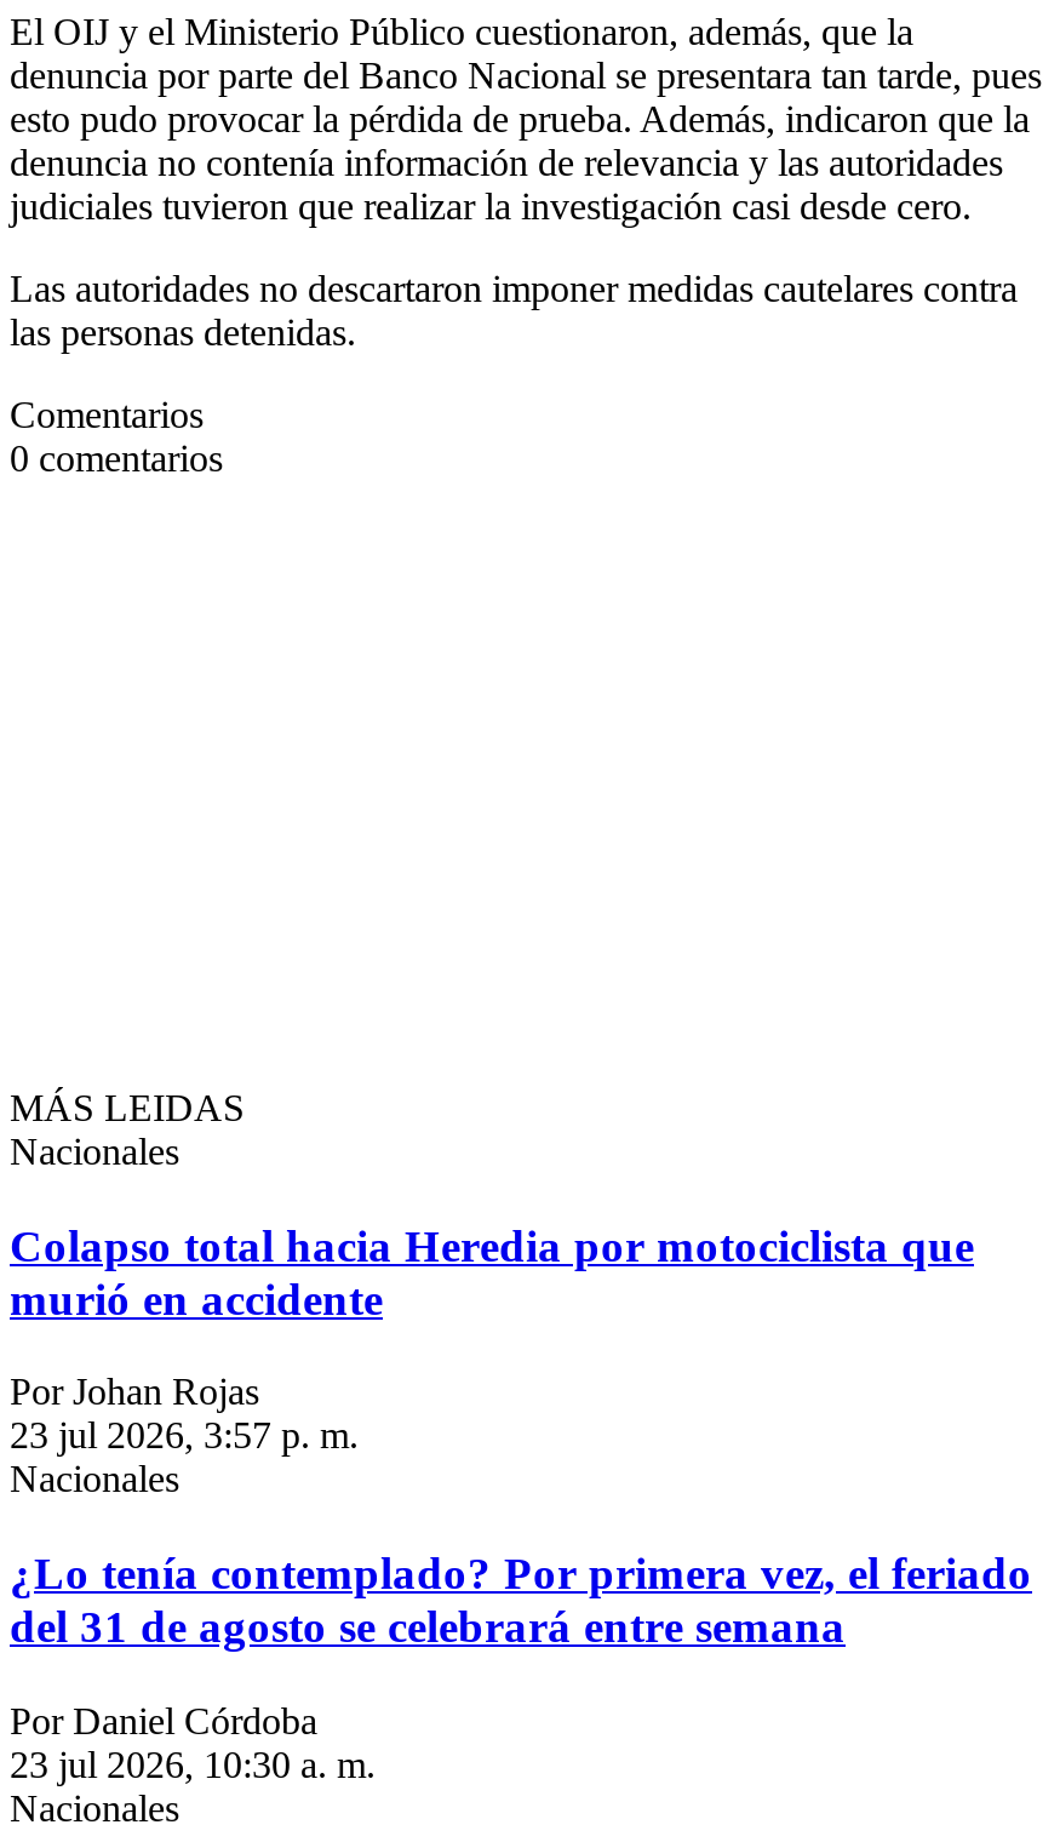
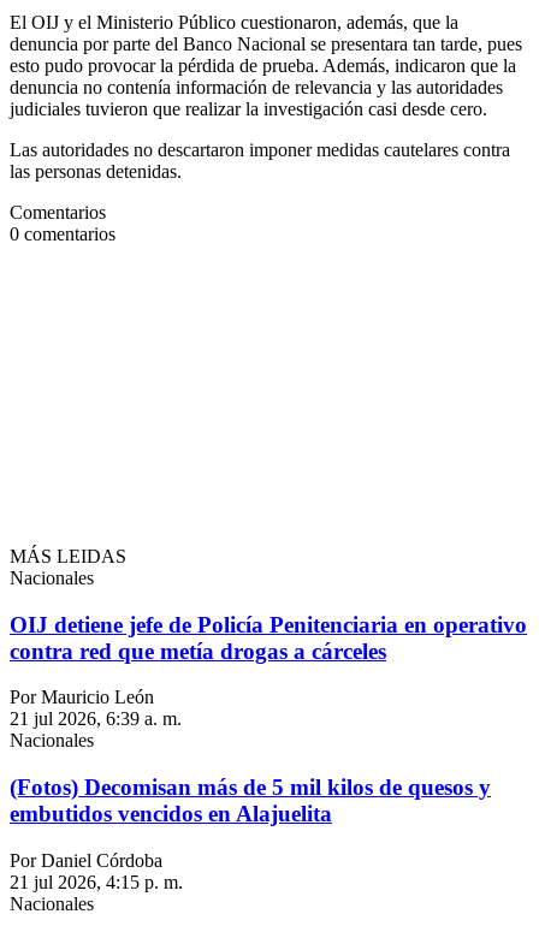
- Colapso total hacia Heredia por motociclista que
- murió en accidente
+ OIJ detiene jefe de Policía Penitenciaria en operativo
+ contra red que metía drogas a cárceles

- Por Johan Rojas
- 23 jul 2026, 3:57 p. m.
+ Por Mauricio León
+ 21 jul 2026, 6:39 a. m.

- ¿Lo tenía contemplado? Por primera vez, el feriado
- del 31 de agosto se celebrará entre semana
+ (Fotos) Decomisan más de 5 mil kilos de quesos y
+ embutidos vencidos en Alajuelita

- 23 jul 2026, 10:30 a. m.
+ 21 jul 2026, 4:15 p. m.
